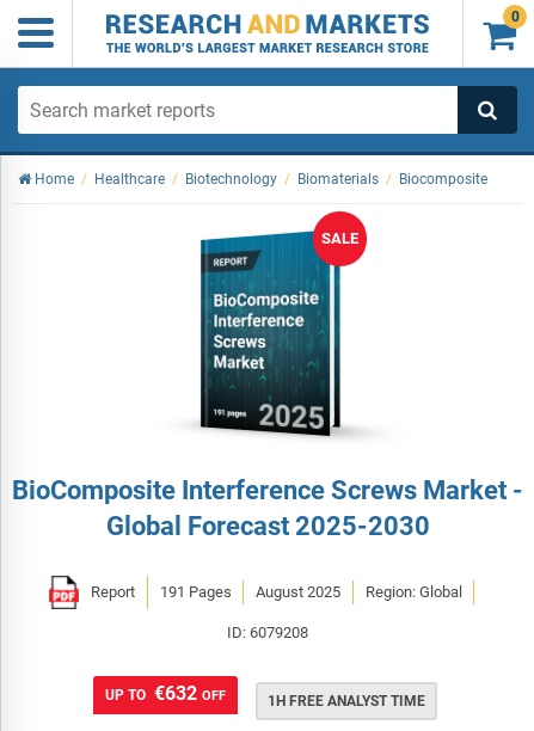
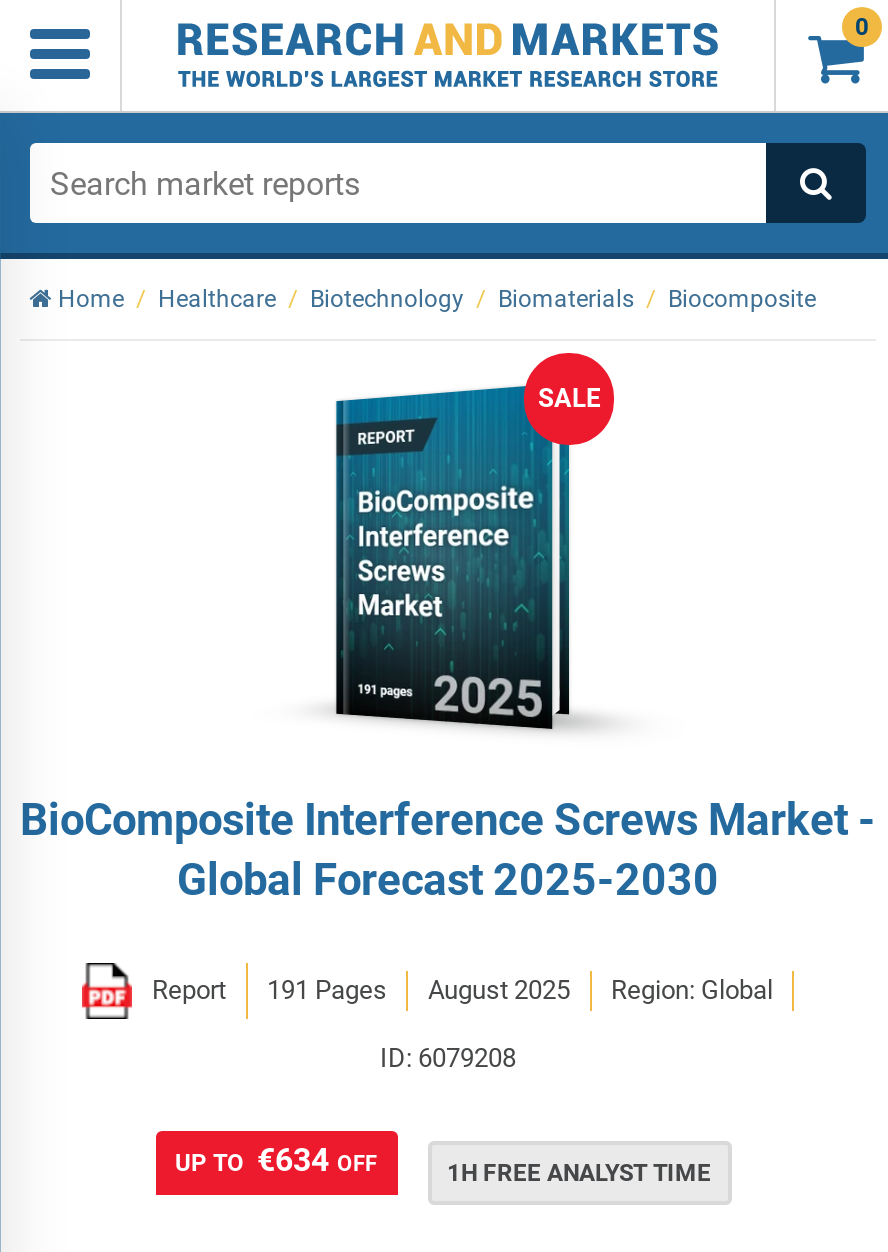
- UP TO €632 OFF
+ UP TO €634 OFF
